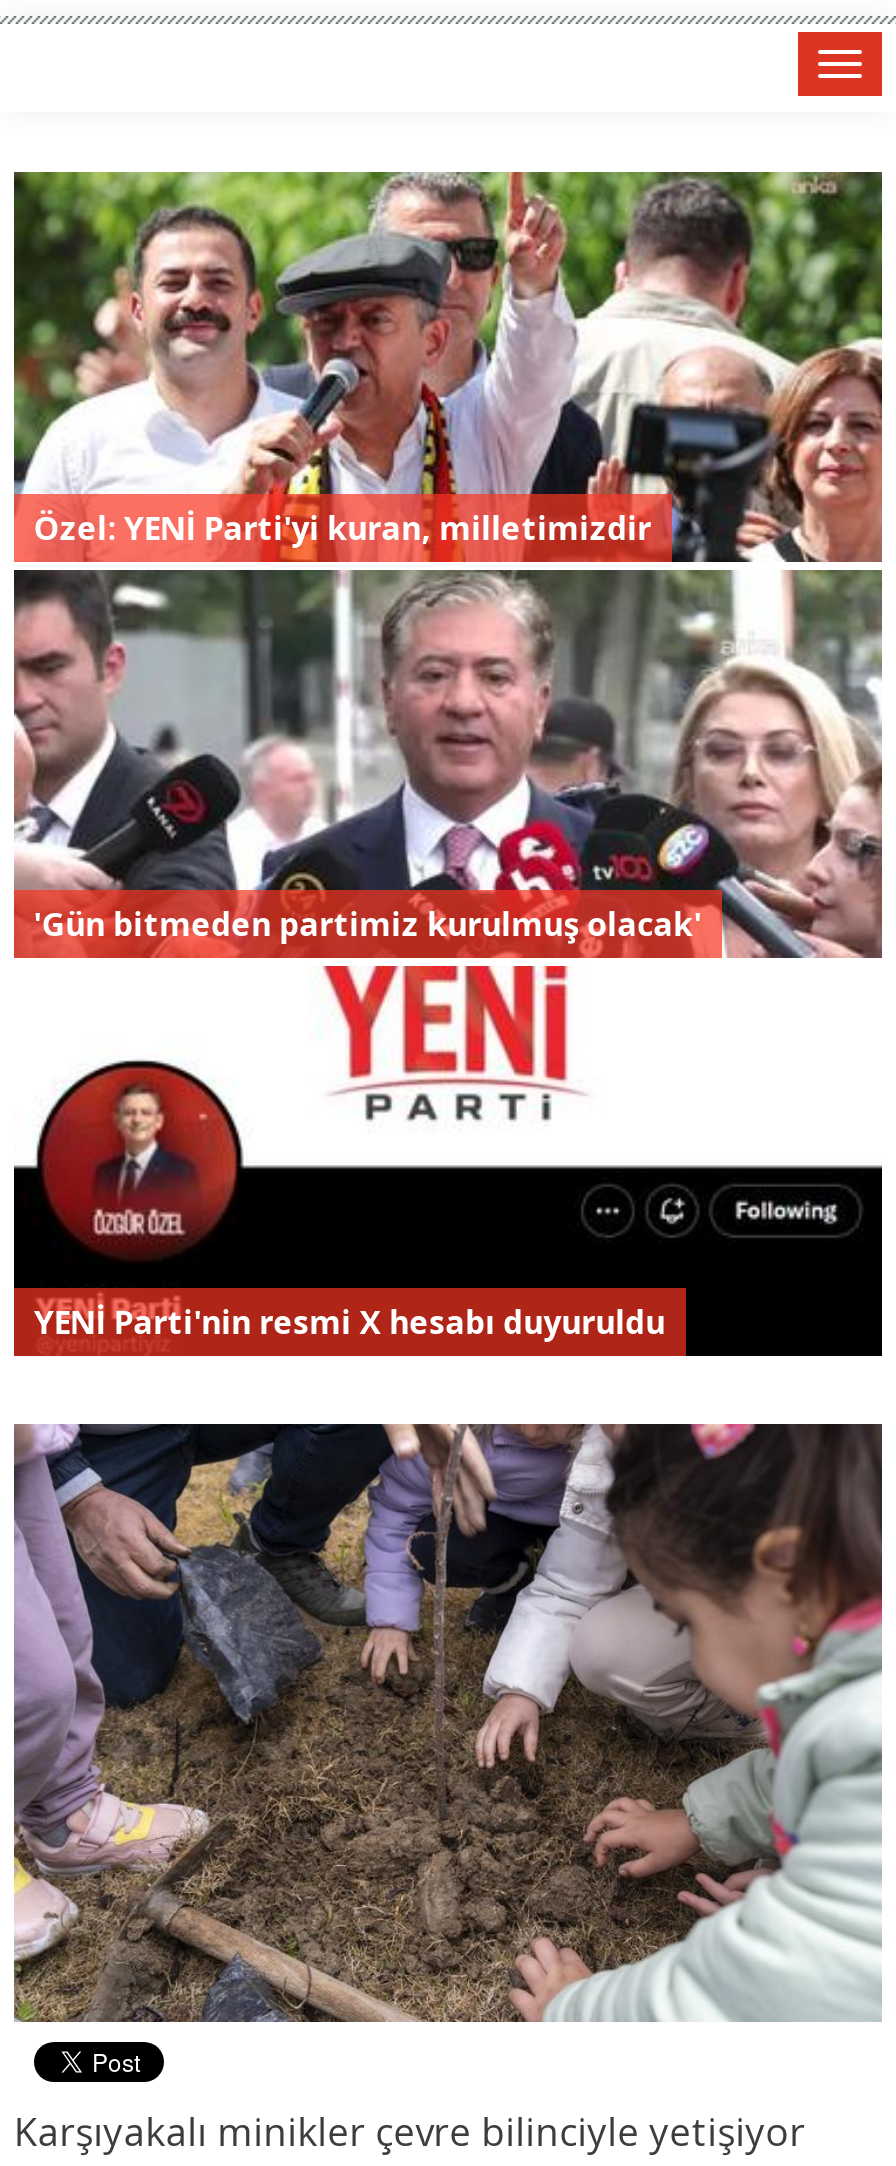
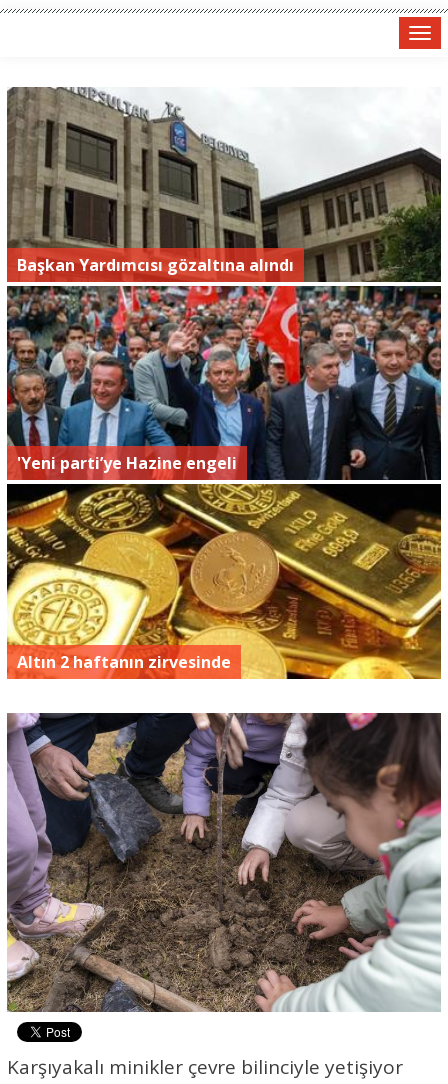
- [image]
- Özel: YENİ Parti'yi kuran, milletimizdir
+ [image]
+ Başkan Yardımcısı gözaltına alındı

- 'Gün bitmeden partimiz kurulmuş olacak'
+ 'Yeni parti’ye Hazine engeli

- YENİ Parti'nin resmi X hesabı duyuruldu
+ Altın 2 haftanın zirvesinde
